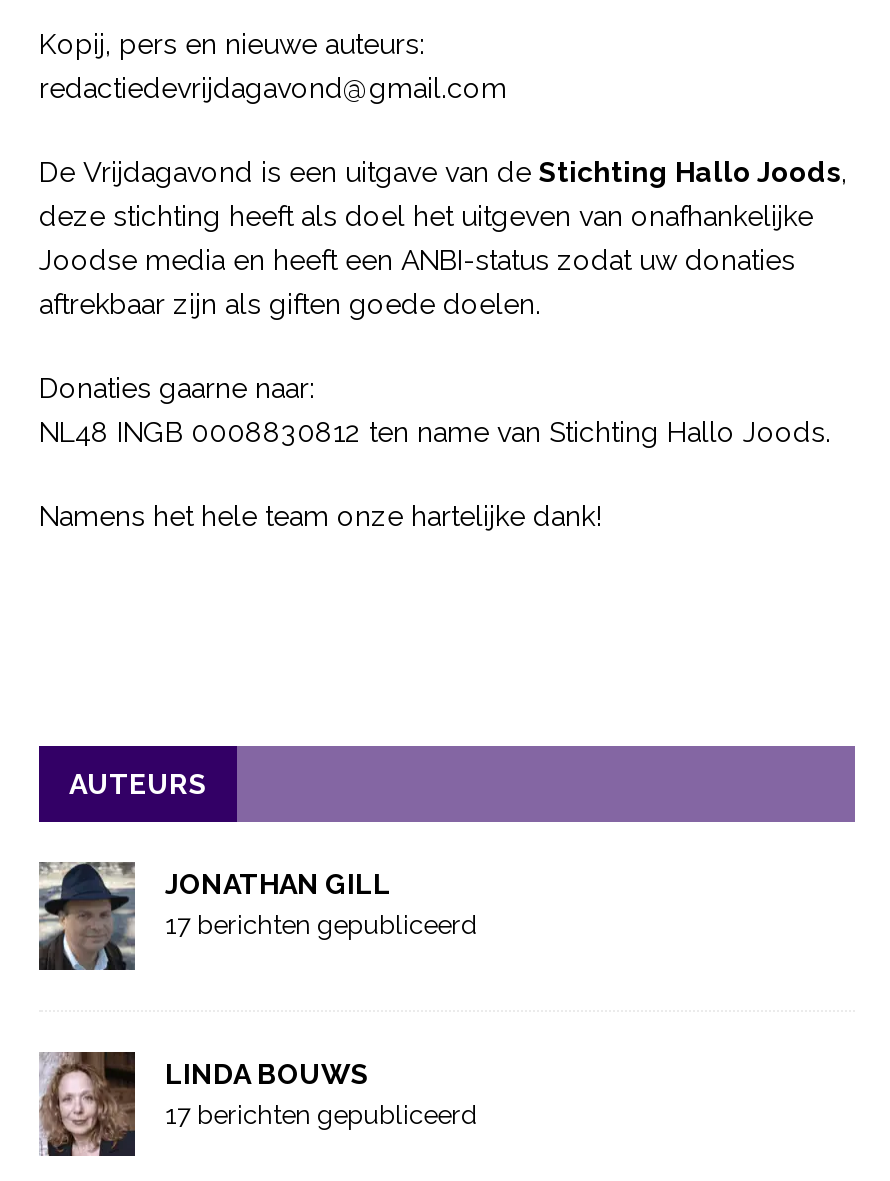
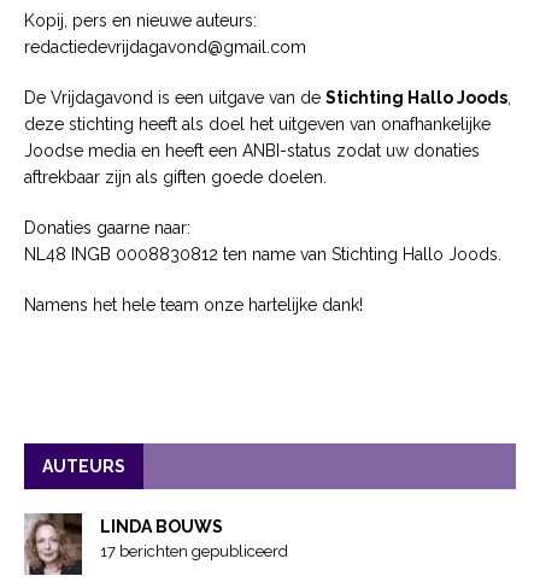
- [image]
- JONATHAN GILL
- 17 berichten gepubliceerd
